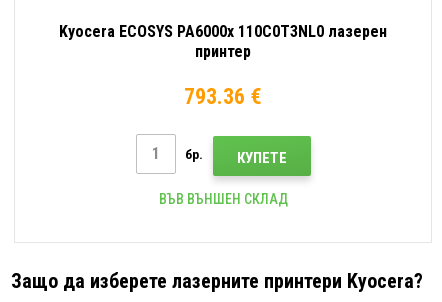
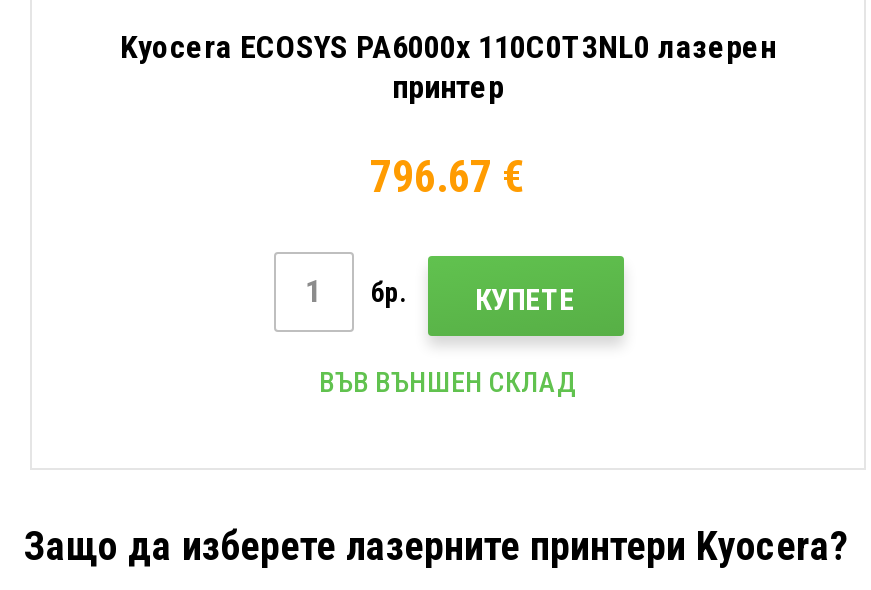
- 793.36 €
+ 796.67 €
